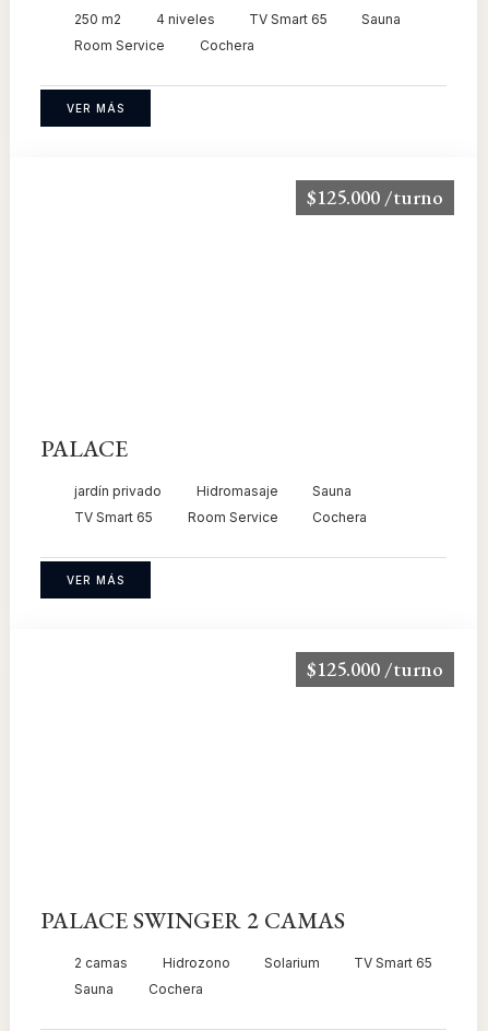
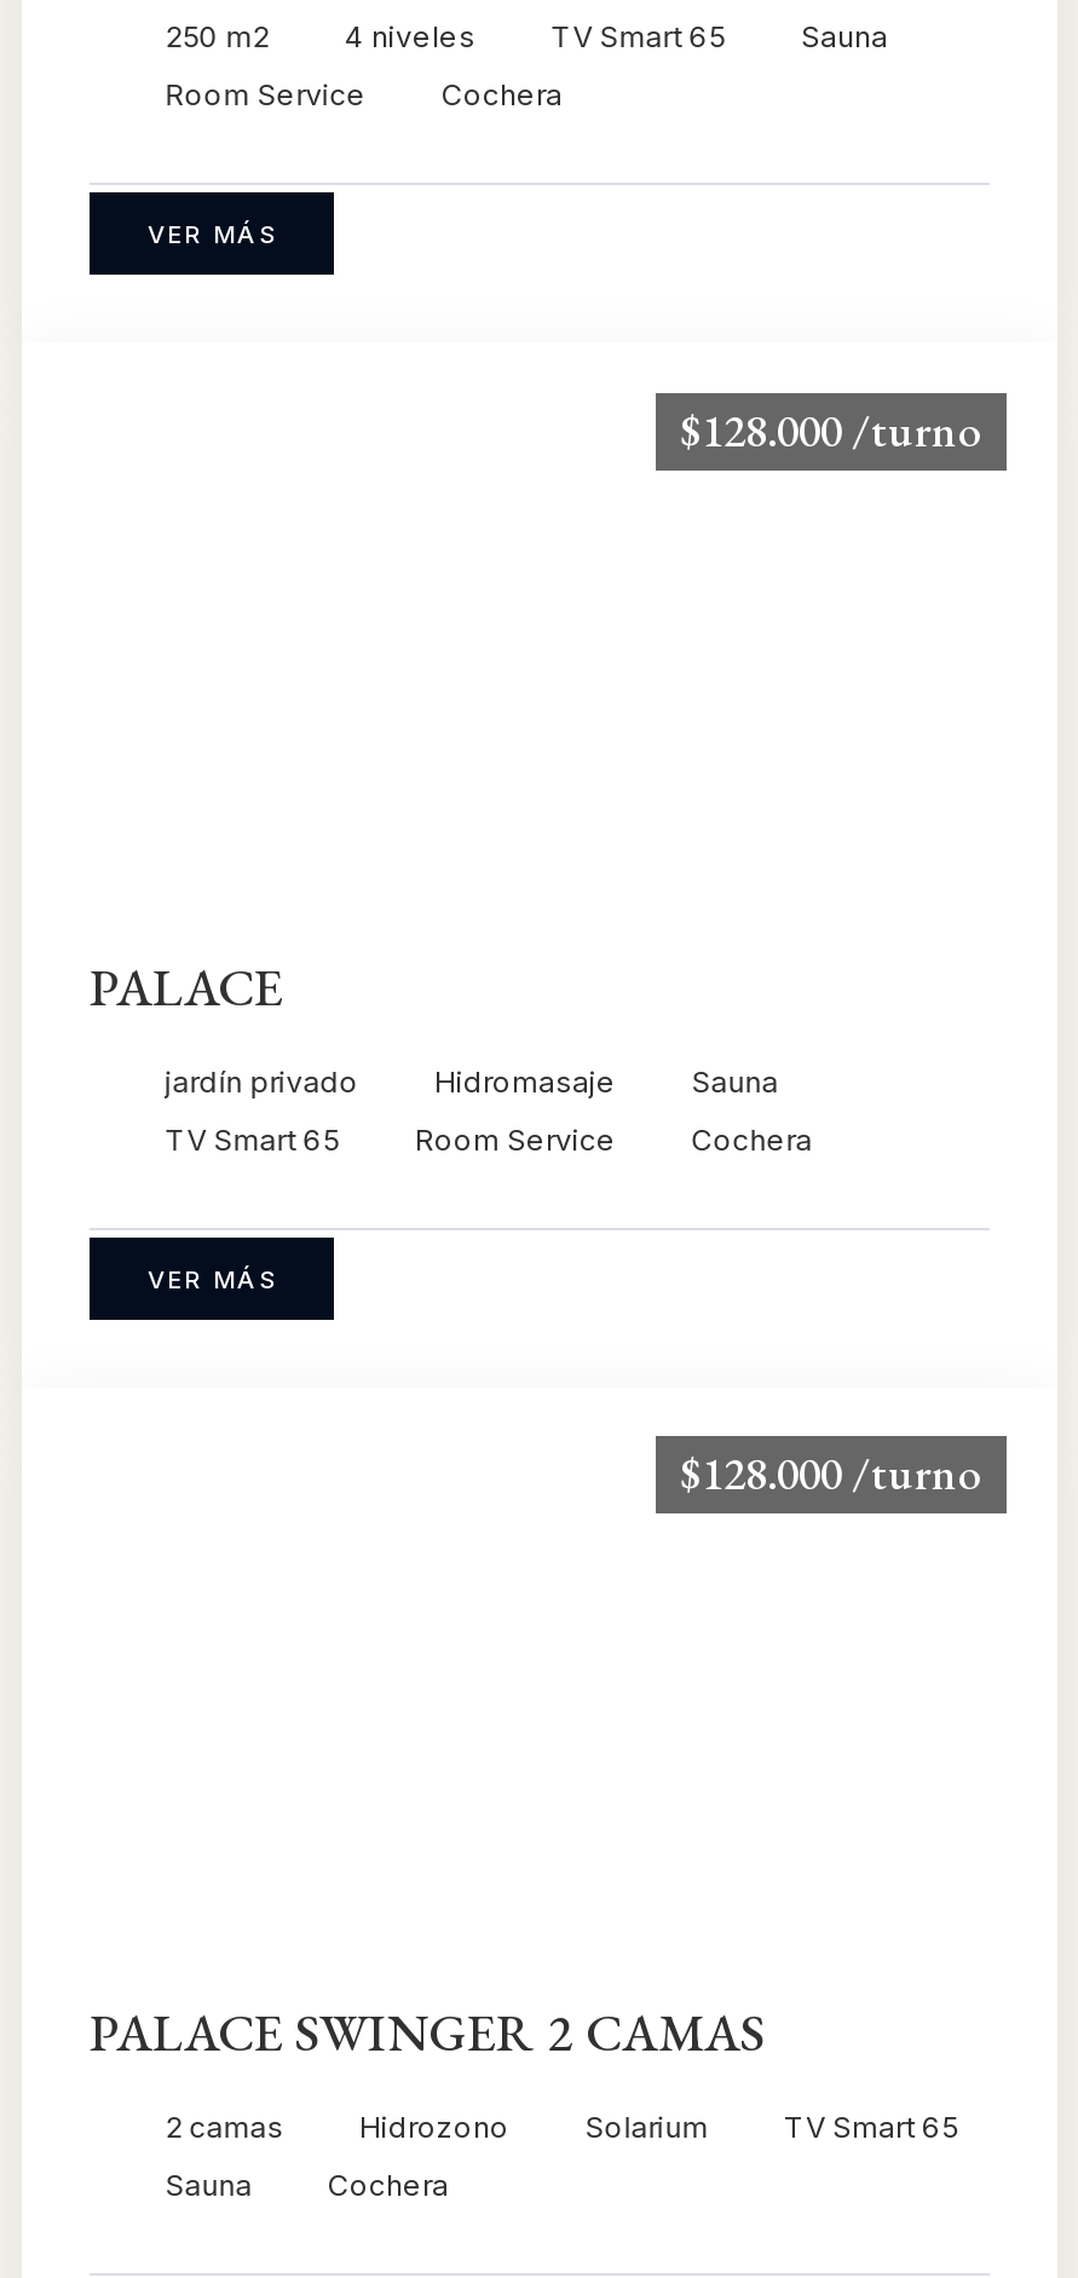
- $125.000 /turno
+ $128.000 /turno

- $125.000 /turno
+ $128.000 /turno
